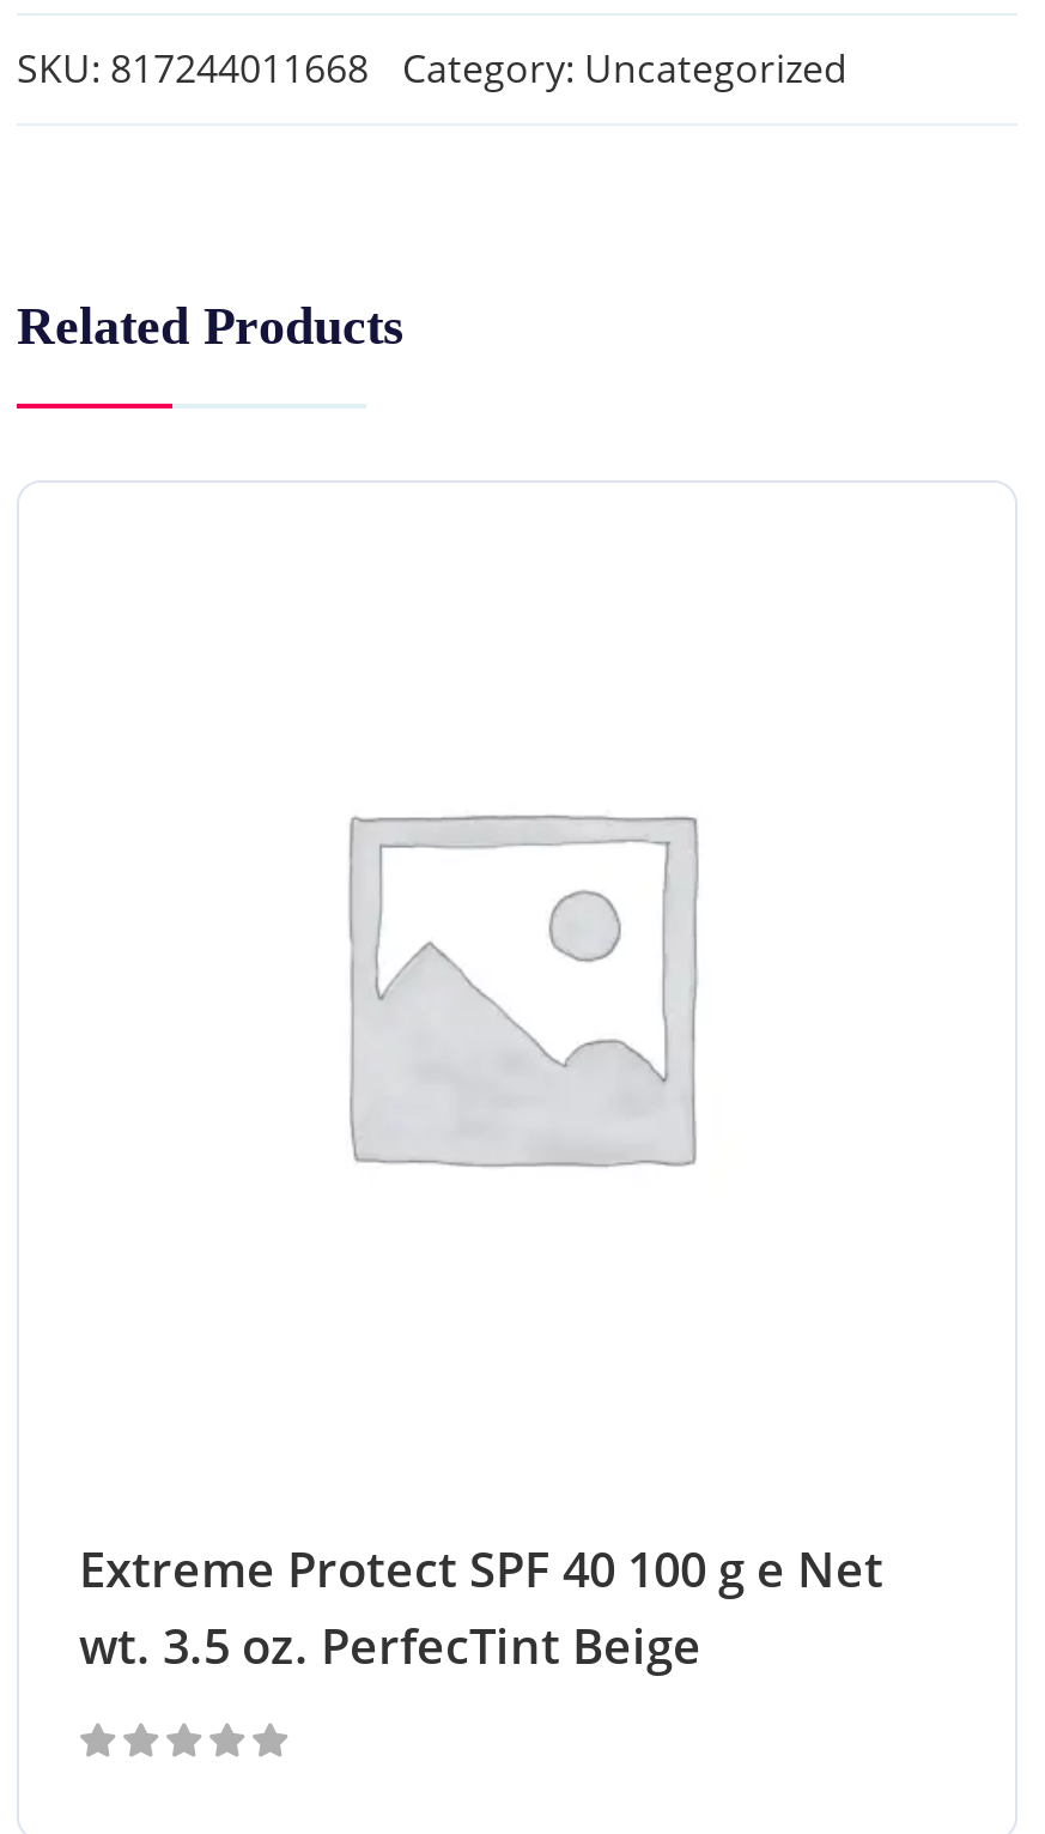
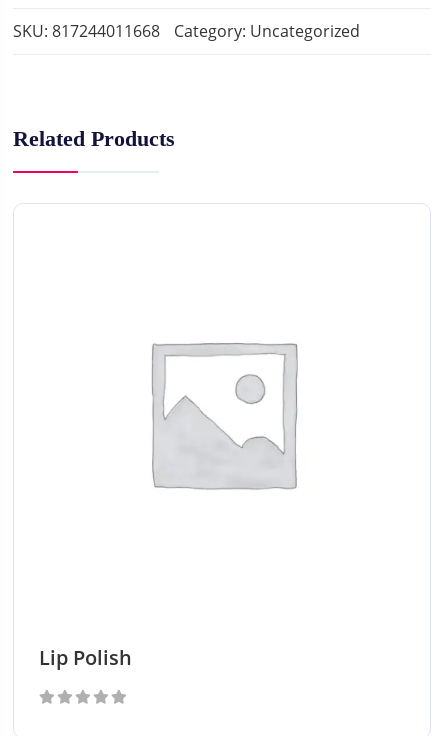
- Extreme Protect SPF 40 100 g e Net
- wt. 3.5 oz. PerfecTint Beige
+ Lip Polish
